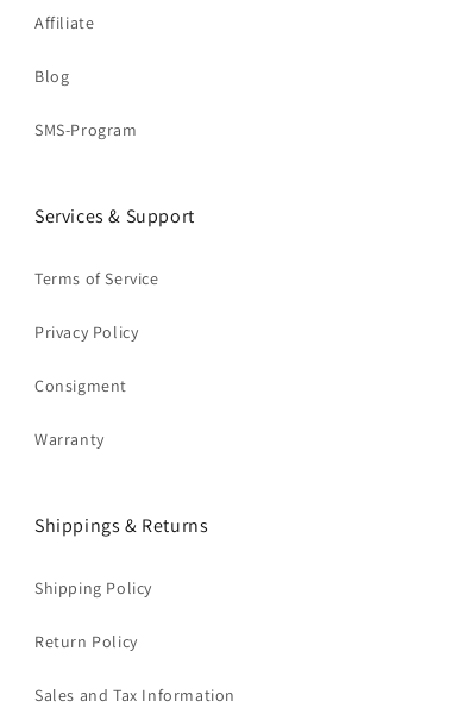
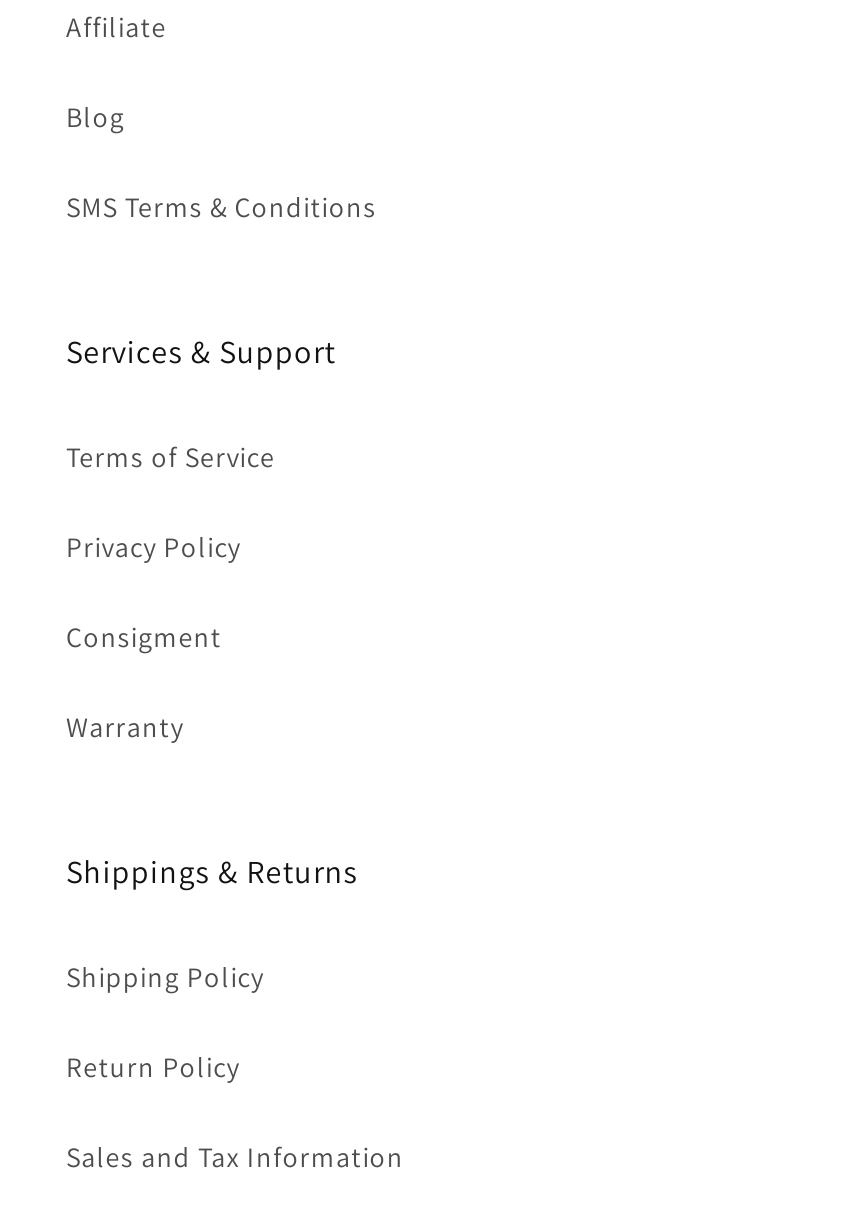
- SMS-Program
+ SMS Terms & Conditions
